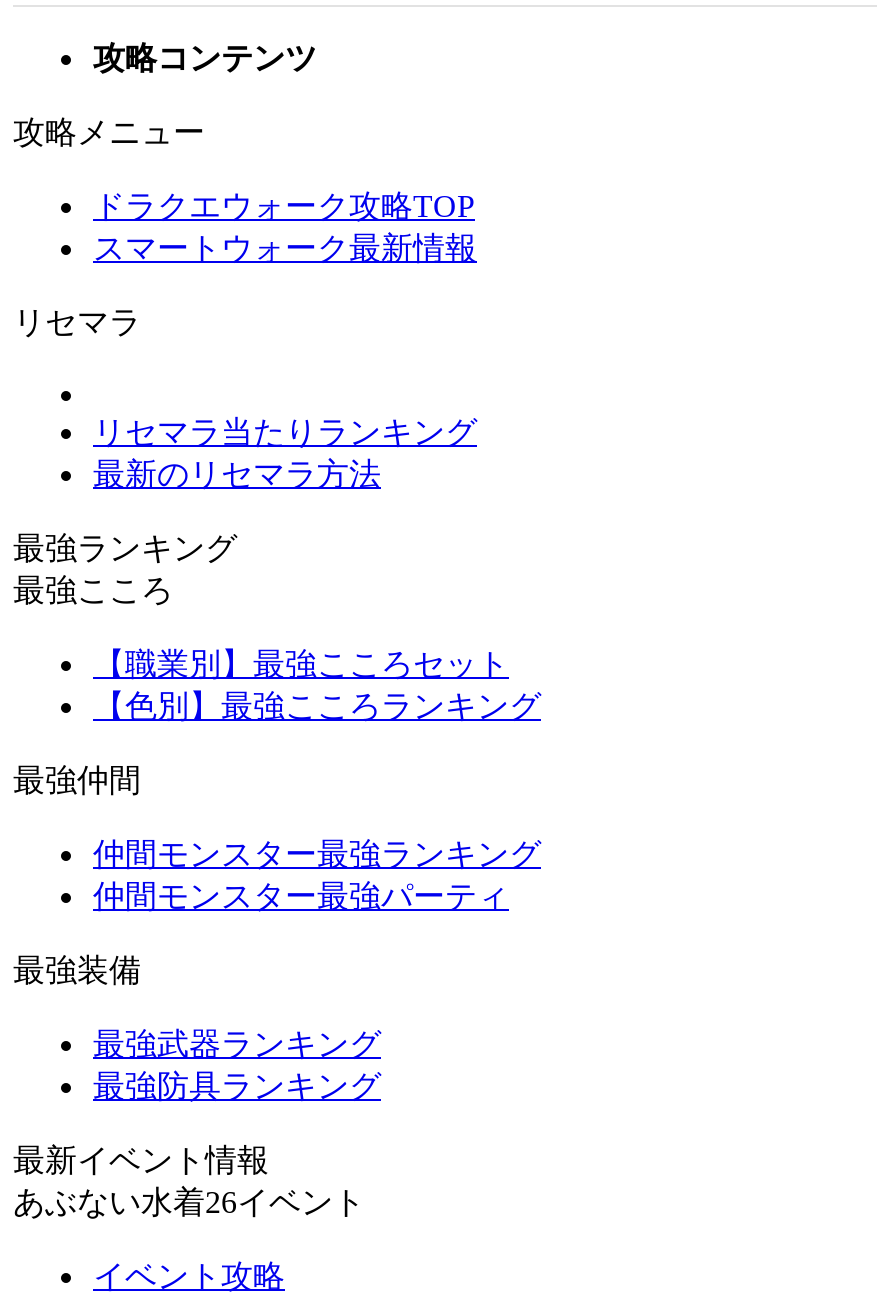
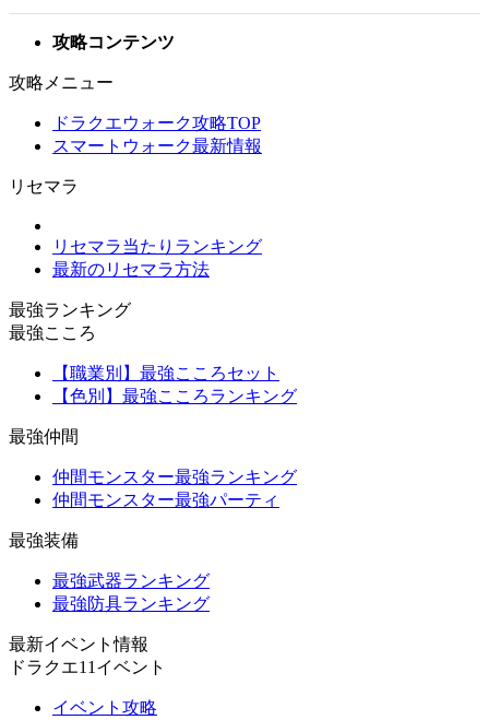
- あぶない水着26イベント
+ ドラクエ11イベント
